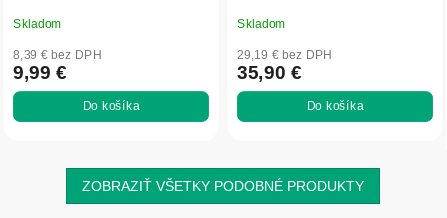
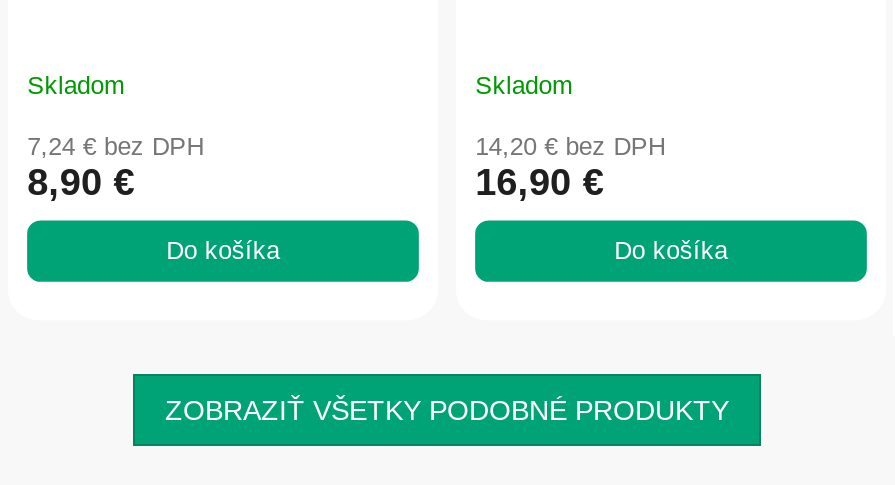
- 8,39 € bez DPH
+ 7,24 € bez DPH

- 29,19 € bez DPH
+ 14,20 € bez DPH

- 9,99 €
+ 8,90 €

- 35,90 €
+ 16,90 €
